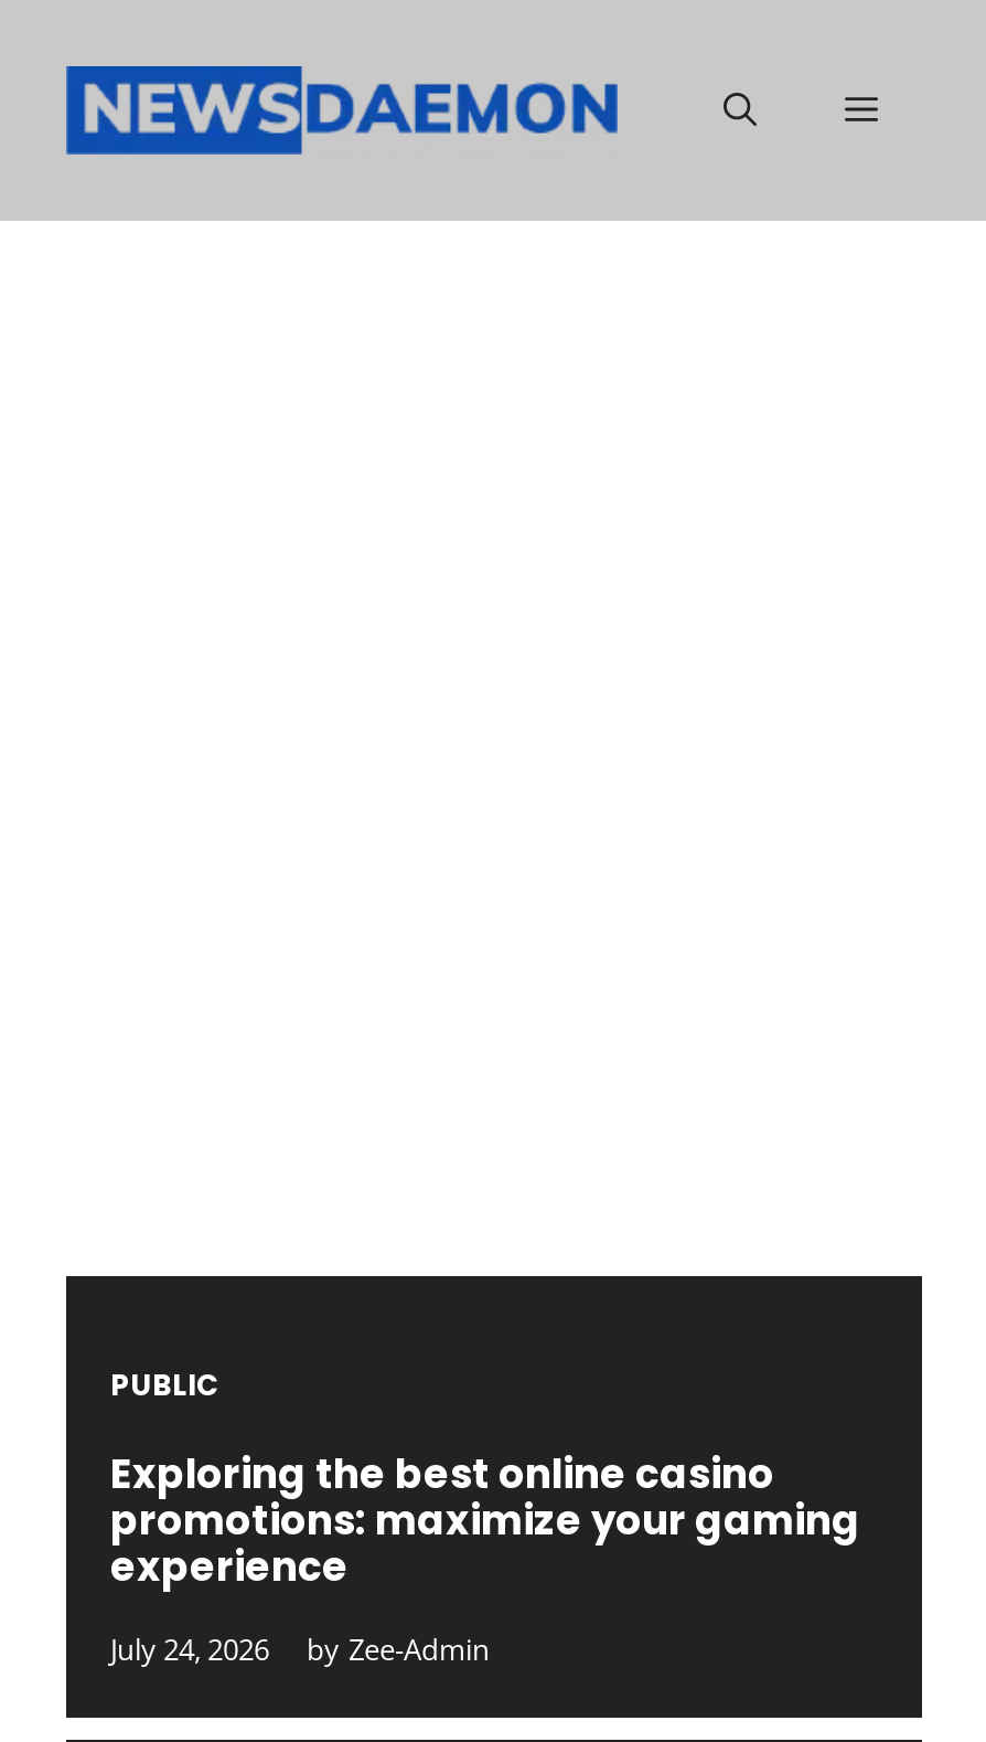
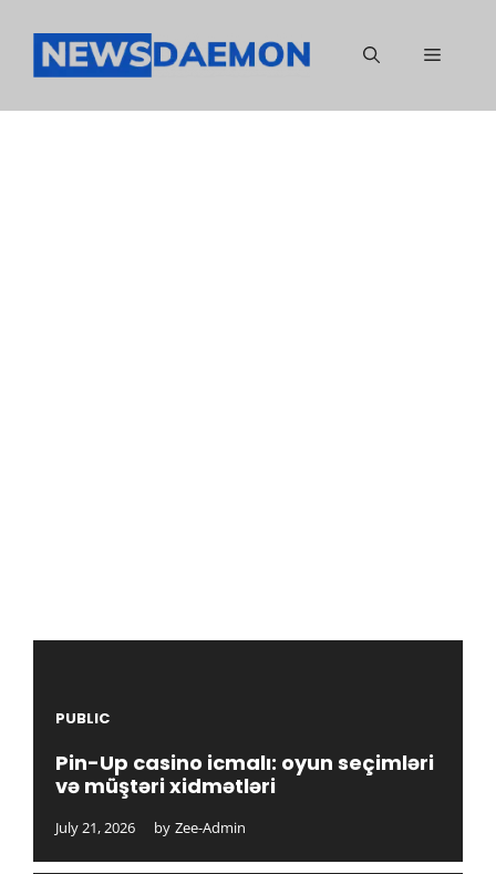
moved down: PUBLIC

- Exploring the best online casino
- promotions: maximize your gaming
- experience
+ Pin-Up casino icmalı: oyun seçimləri
+ və müştəri xidmətləri

- July 24, 2026 by Zee-Admin
+ July 21, 2026 by Zee-Admin
